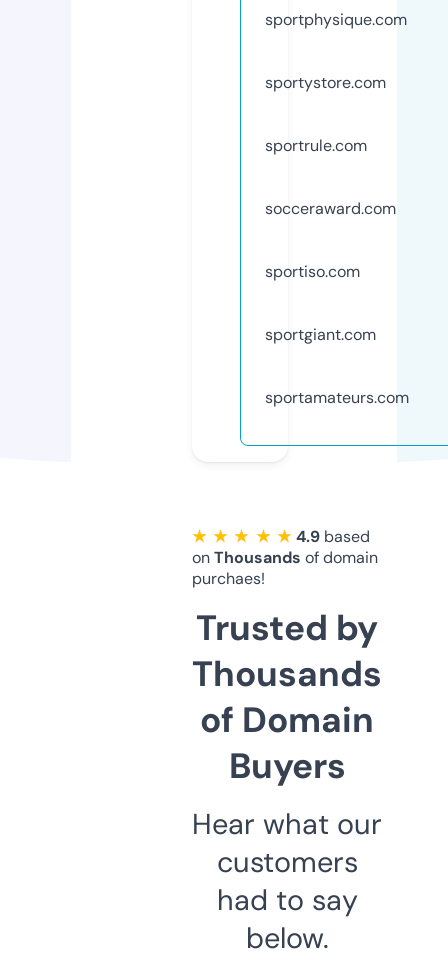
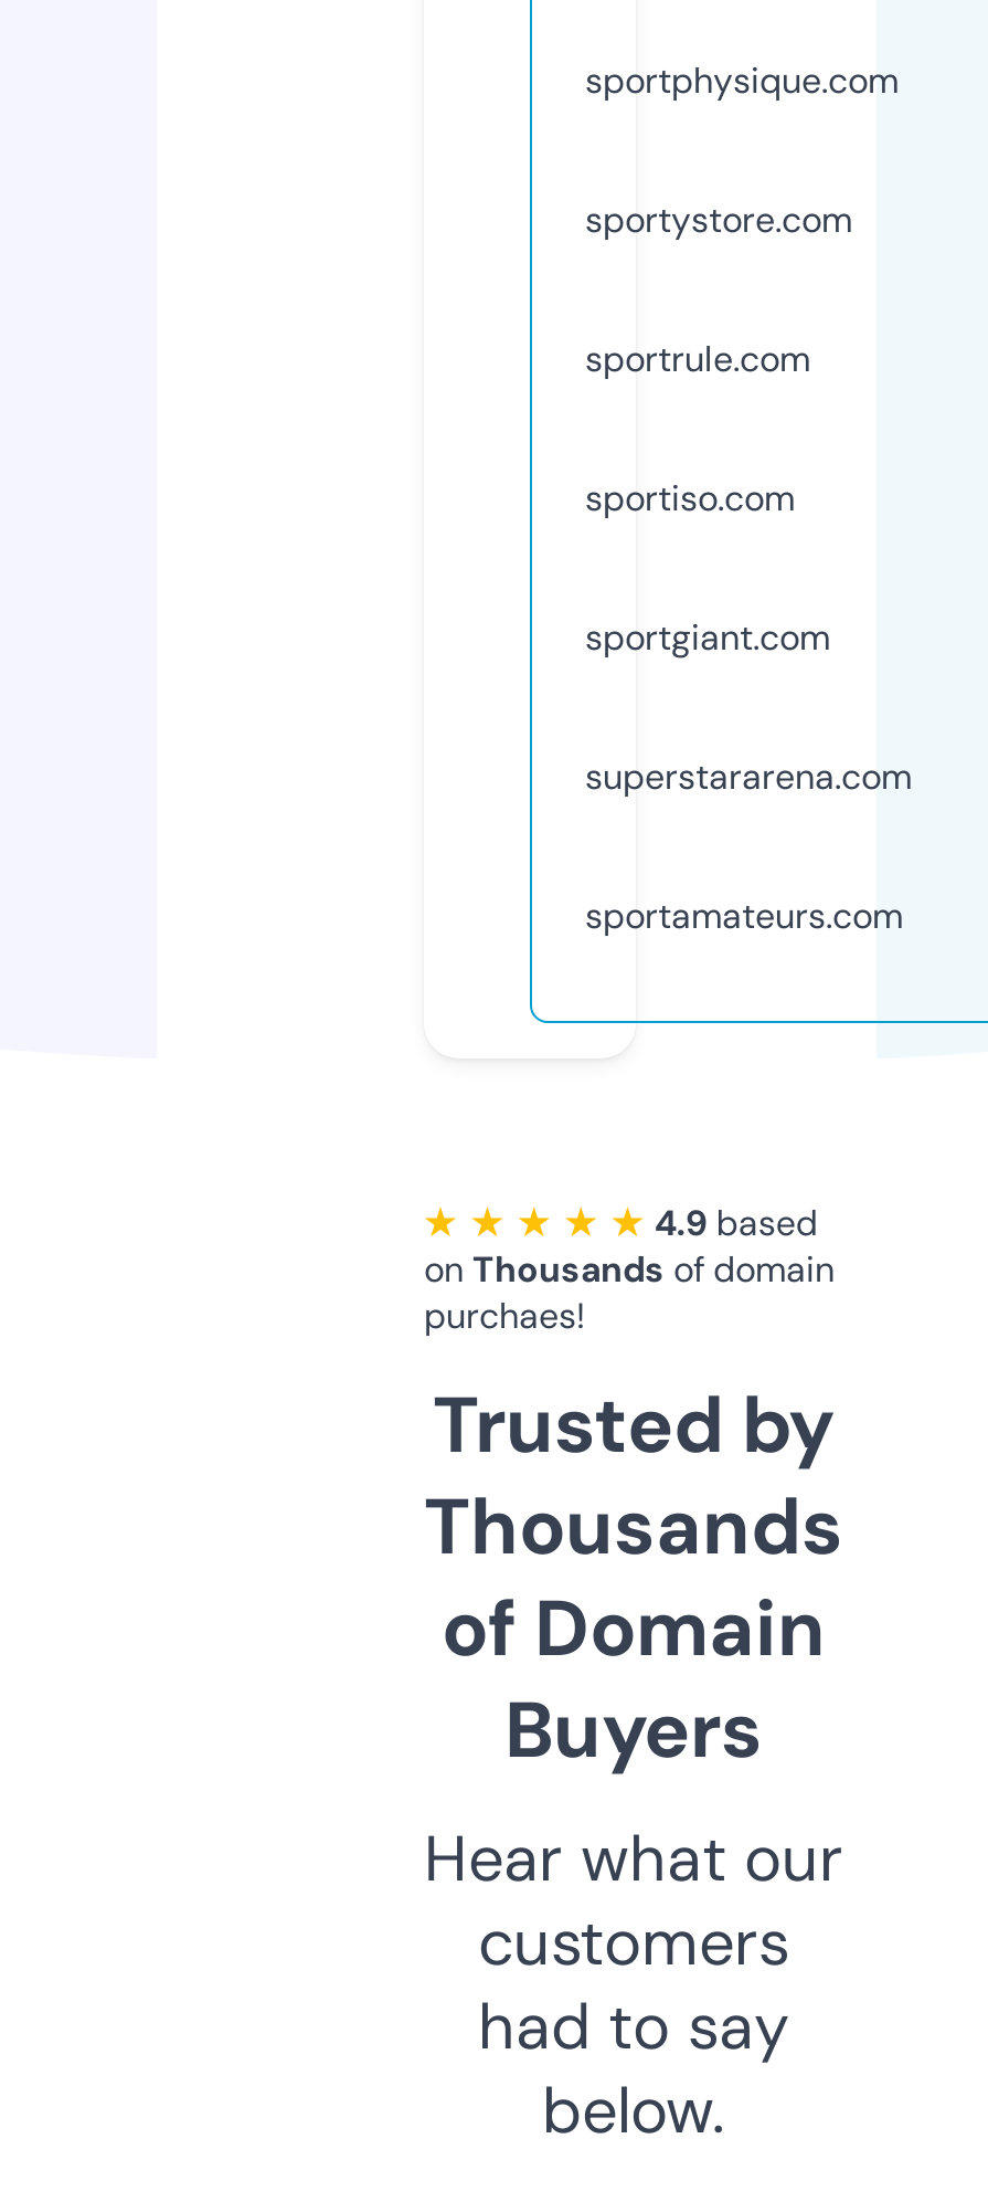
- socceraward.com

moved up: sportiso.com | sportgiant.com

+ superstararena.com
